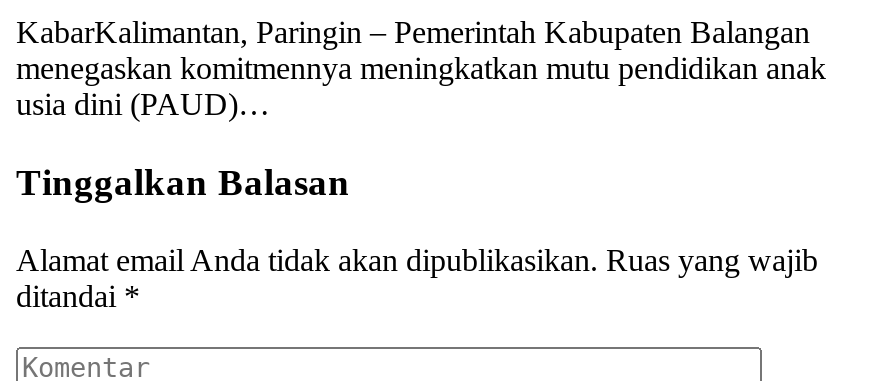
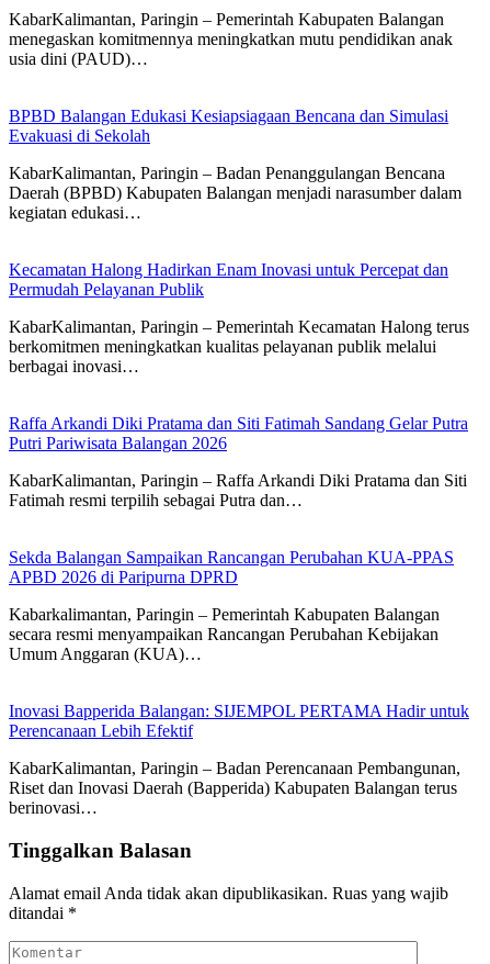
+ BPBD Balangan Edukasi Kesiapsiagaan Bencana dan Simulasi
+ Evakuasi di Sekolah
+ KabarKalimantan, Paringin – Badan Penanggulangan Bencana
+ Daerah (BPBD) Kabupaten Balangan menjadi narasumber dalam
+ kegiatan edukasi…
+ Kecamatan Halong Hadirkan Enam Inovasi untuk Percepat dan
+ Permudah Pelayanan Publik
+ KabarKalimantan, Paringin – Pemerintah Kecamatan Halong terus
+ berkomitmen meningkatkan kualitas pelayanan publik melalui
+ berbagai inovasi…
+ Raffa Arkandi Diki Pratama dan Siti Fatimah Sandang Gelar Putra
+ Putri Pariwisata Balangan 2026
+ KabarKalimantan, Paringin – Raffa Arkandi Diki Pratama dan Siti
+ Fatimah resmi terpilih sebagai Putra dan…
+ Sekda Balangan Sampaikan Rancangan Perubahan KUA-PPAS
+ APBD 2026 di Paripurna DPRD
+ Kabarkalimantan, Paringin – Pemerintah Kabupaten Balangan
+ secara resmi menyampaikan Rancangan Perubahan Kebijakan
+ Umum Anggaran (KUA)…
+ Inovasi Bapperida Balangan: SIJEMPOL PERTAMA Hadir untuk
+ Perencanaan Lebih Efektif
+ KabarKalimantan, Paringin – Badan Perencanaan Pembangunan,
+ Riset dan Inovasi Daerah (Bapperida) Kabupaten Balangan terus
+ berinovasi…
